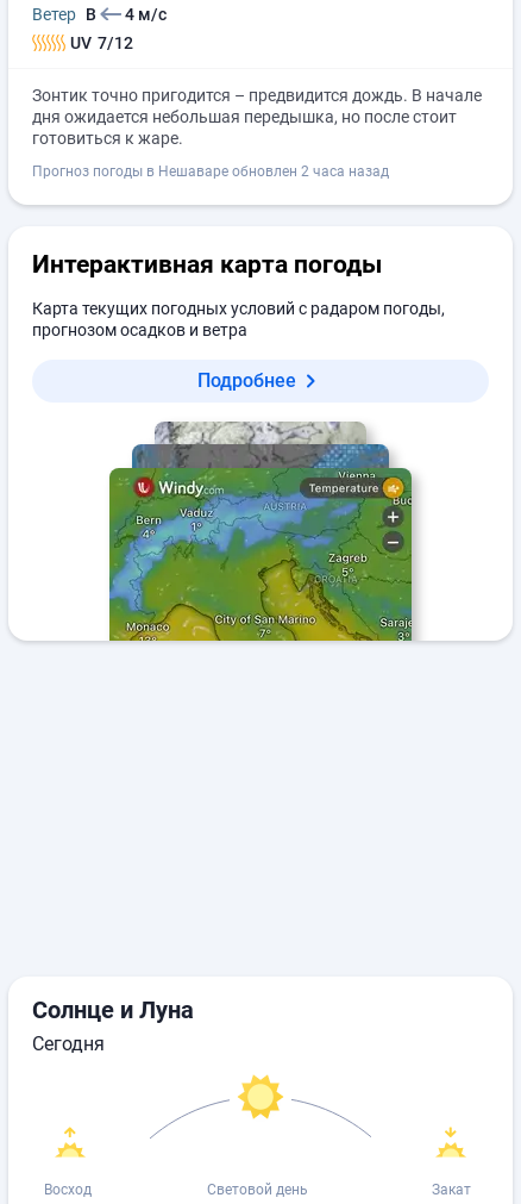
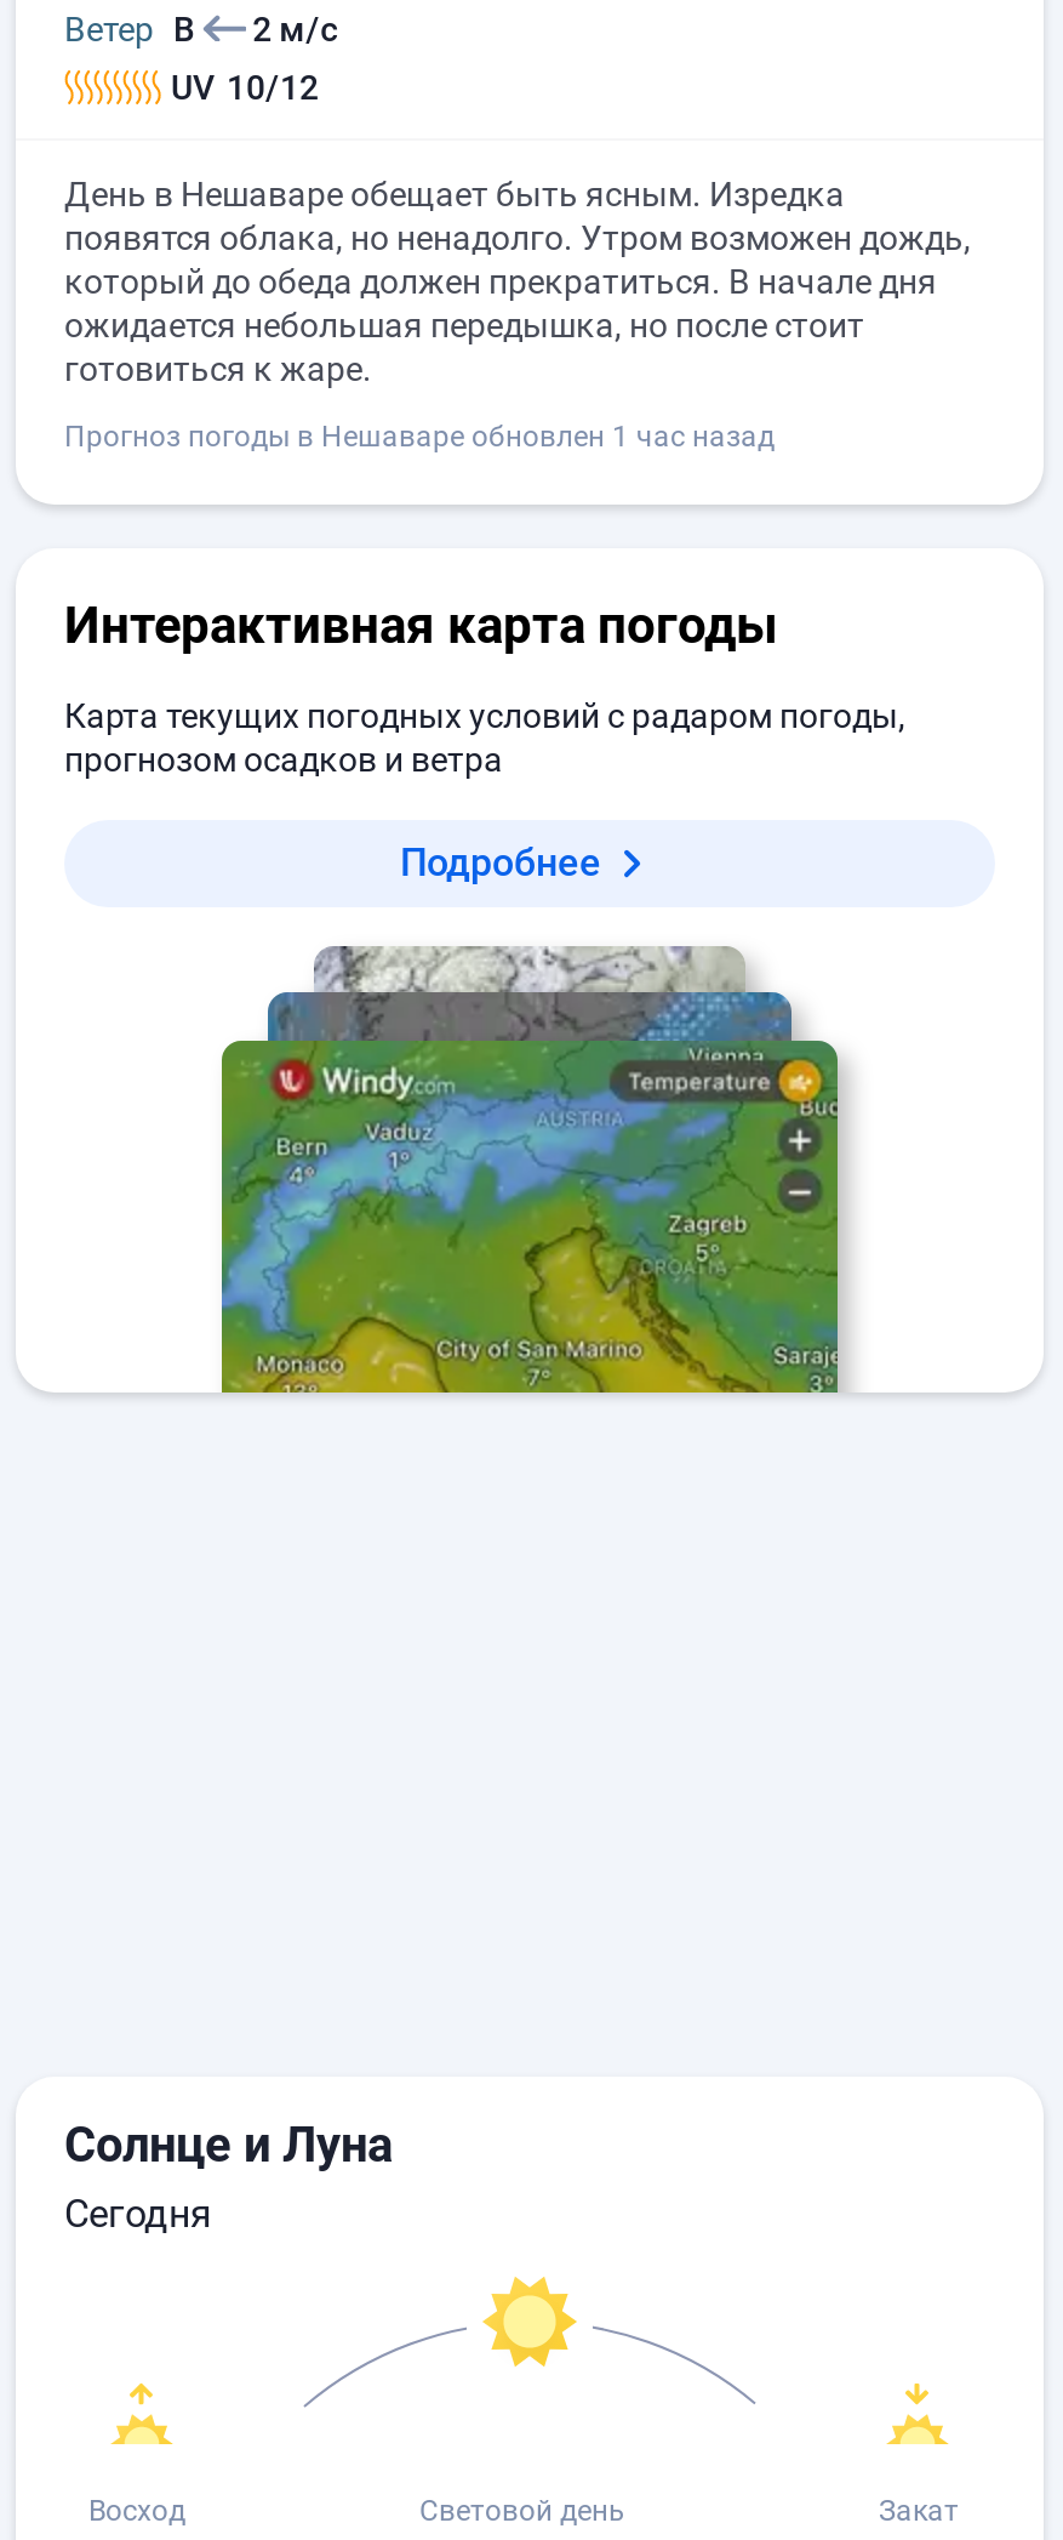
- Ветер В 4 м/с
+ Ветер В 2 м/с

- UV 7/12
+ UV 10/12

- Зонтик точно пригодится – предвидится дождь. В начале
- дня ожидается небольшая передышка, но после стоит
+ День в Нешаваре обещает быть ясным. Изредка
+ появятся облака, но ненадолго. Утром возможен дождь,
+ который до обеда должен прекратиться. В начале дня
+ ожидается небольшая передышка, но после стоит

- Прогноз погоды в Нешаваре обновлен 2 часа назад
+ Прогноз погоды в Нешаваре обновлен 1 час назад
